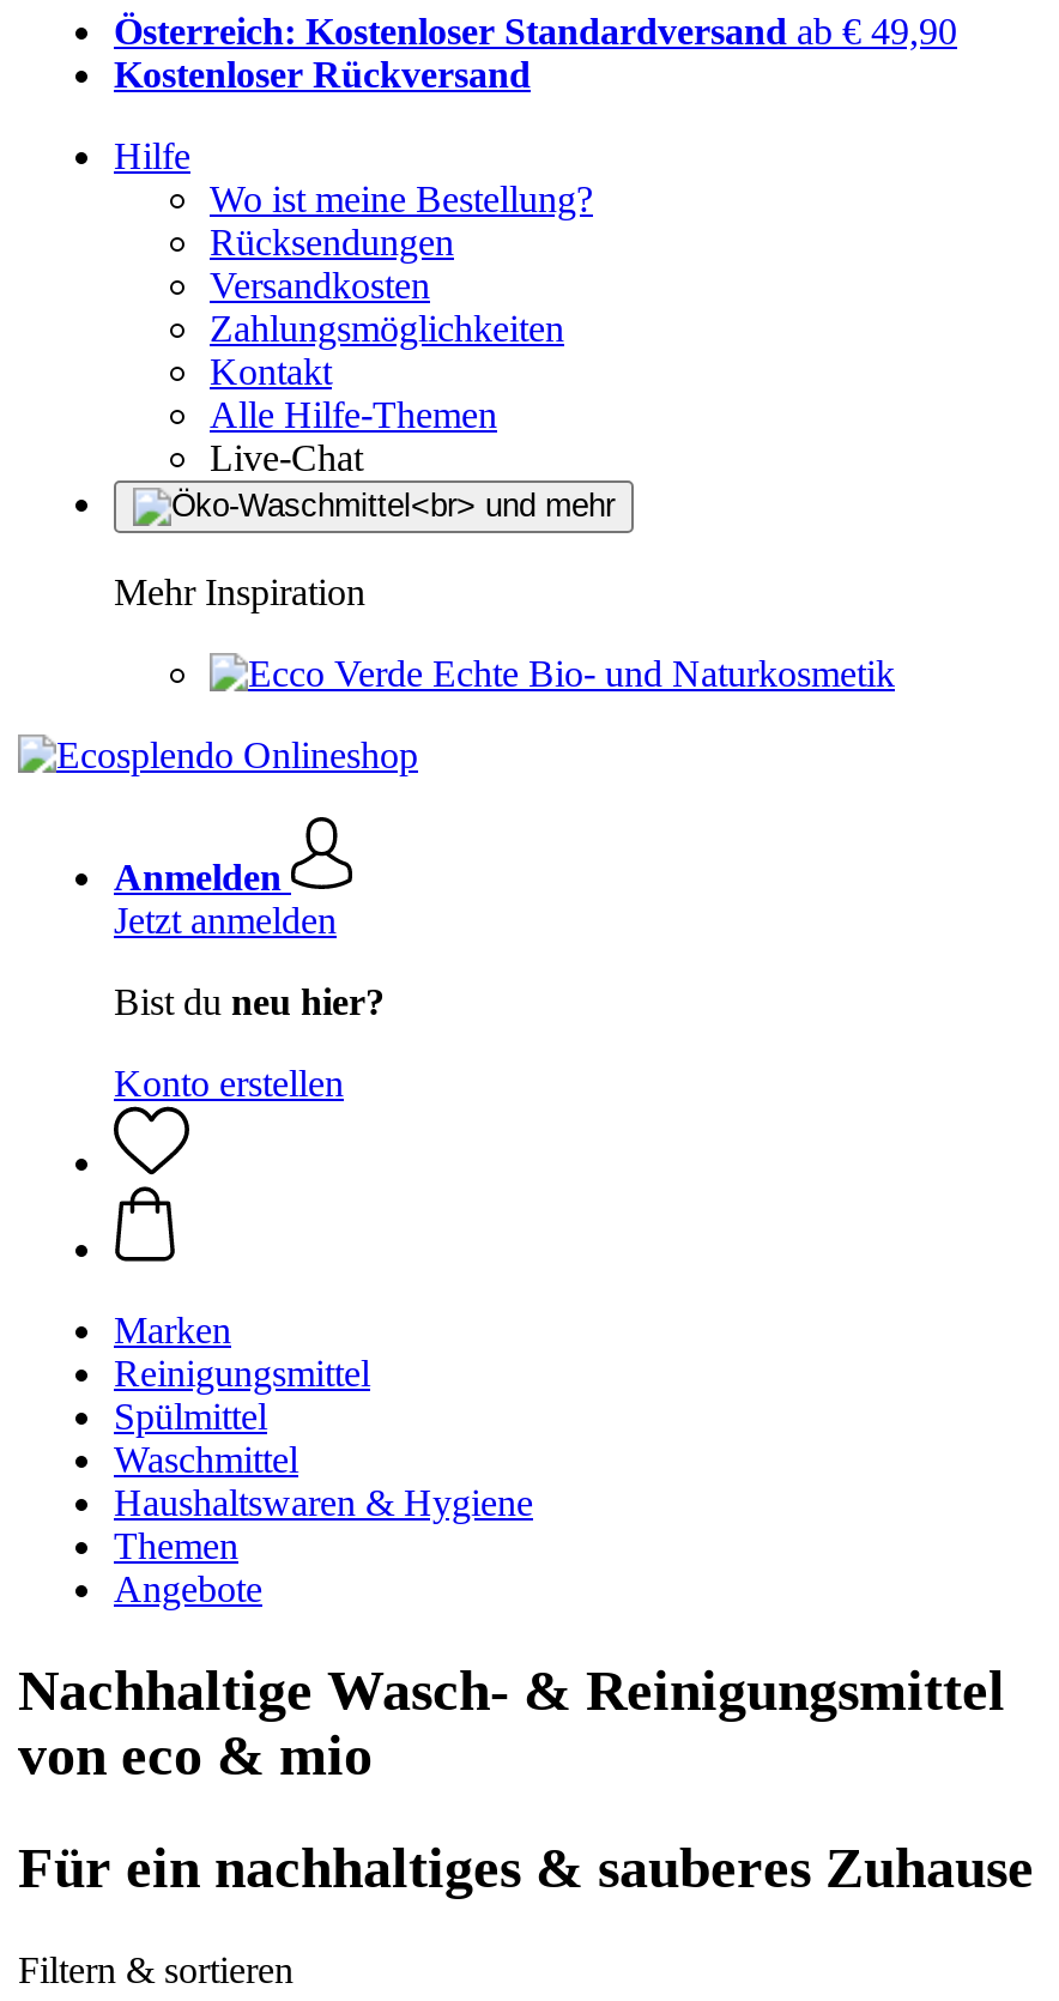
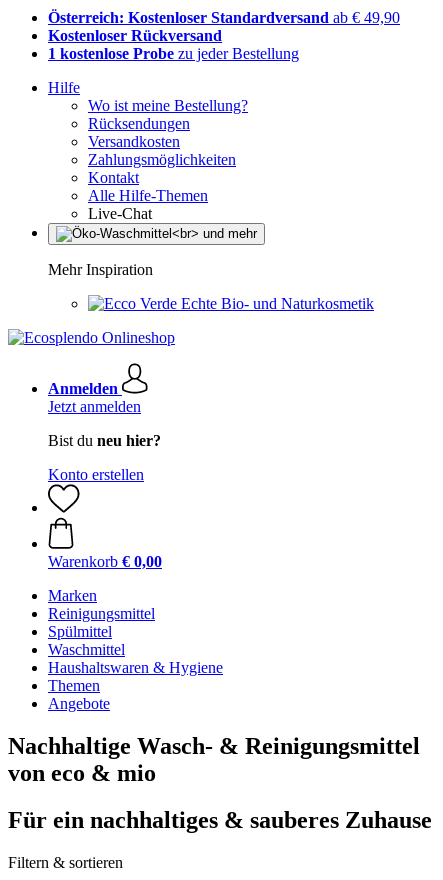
+ 1 kostenlose Probe zu jeder Bestellung

+ Warenkorb € 0,00
